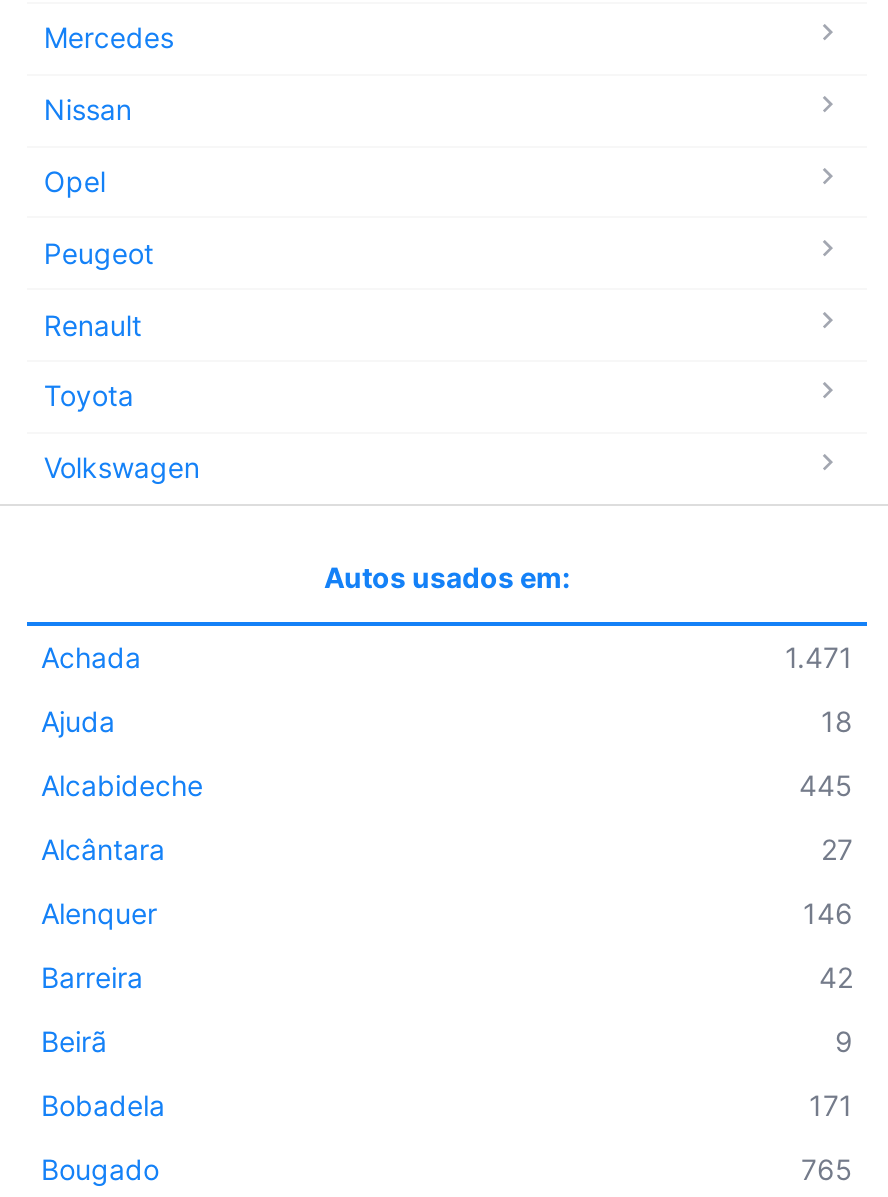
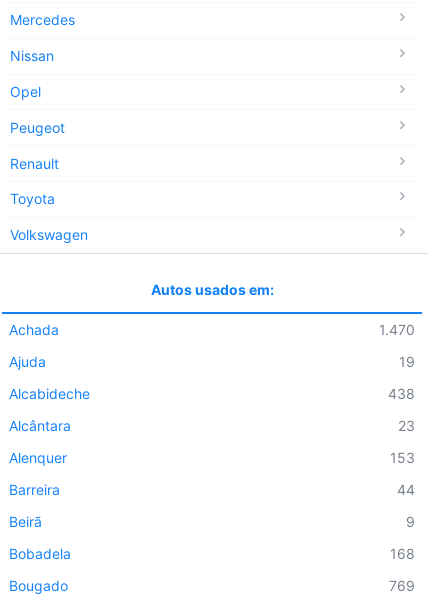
- 1.471
+ 1.470

- 18
+ 19

- 445
+ 438

- 27
+ 23

- 146
+ 153

- 42
+ 44

- 171
+ 168

- 765
+ 769
